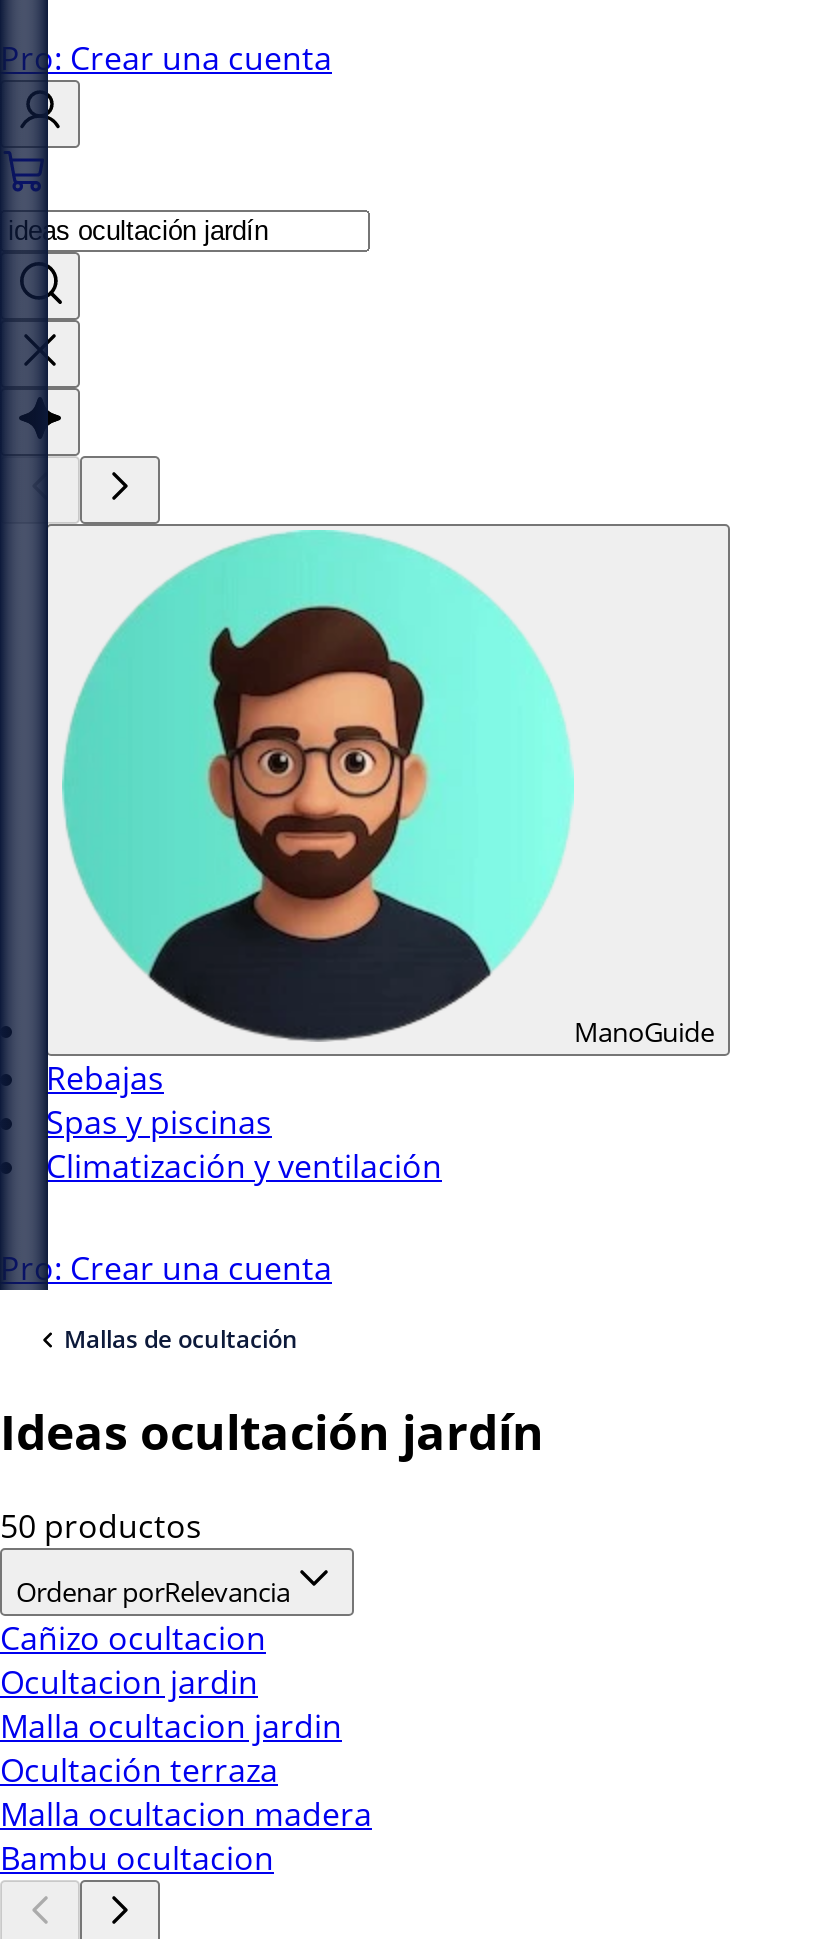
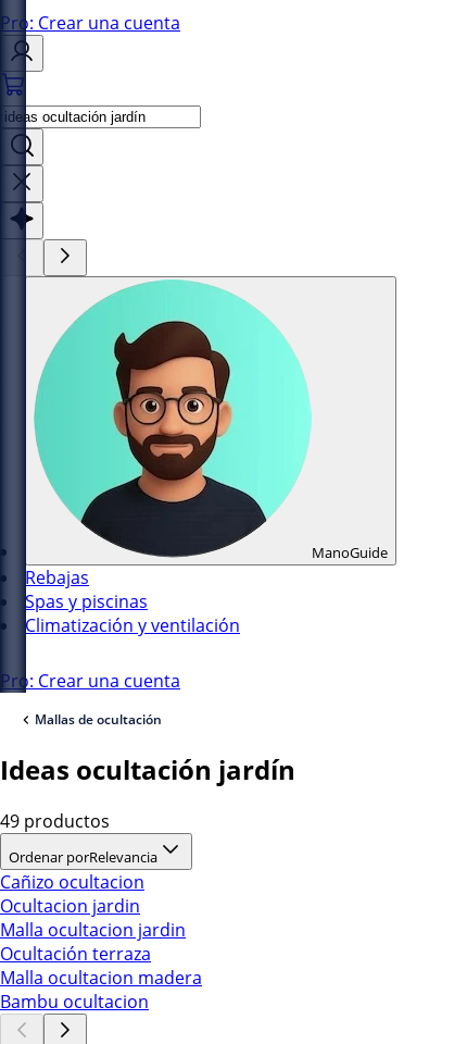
- 50 productos
+ 49 productos
